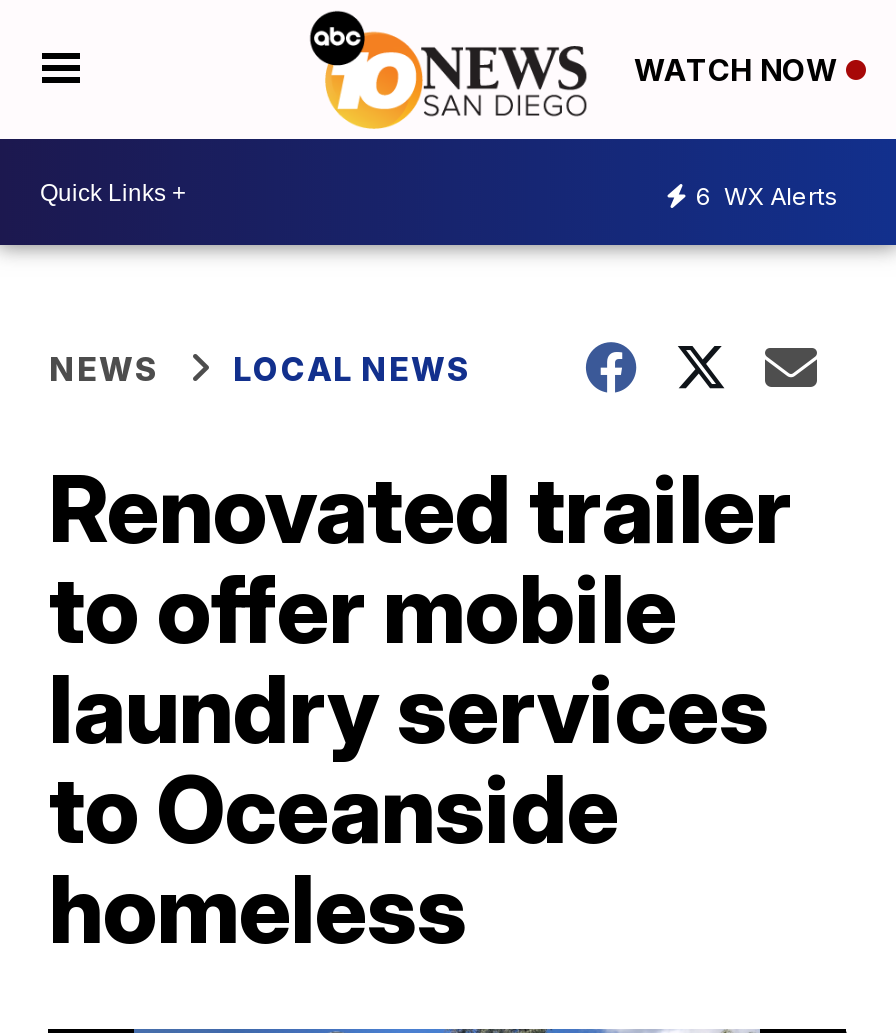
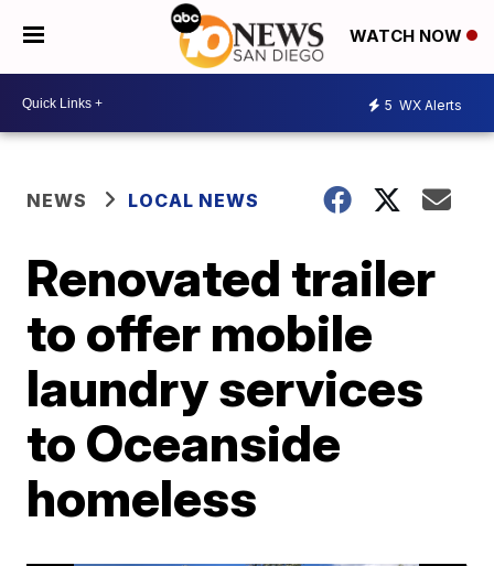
- 6 WX Alerts
+ 5 WX Alerts
